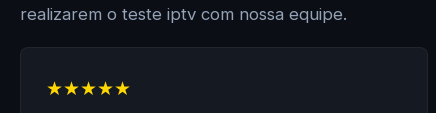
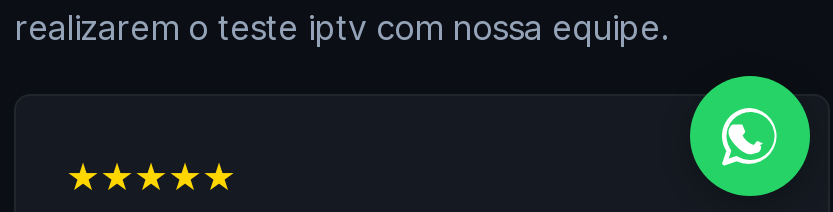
+ [image]
